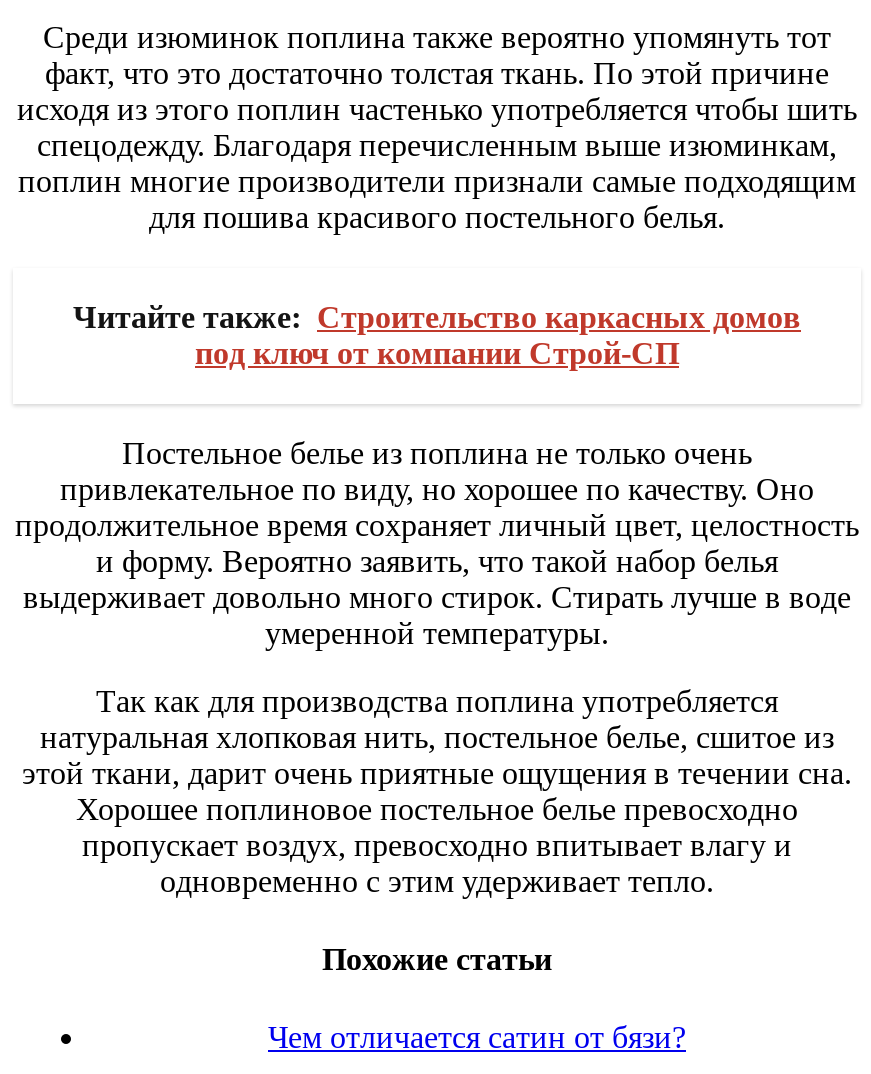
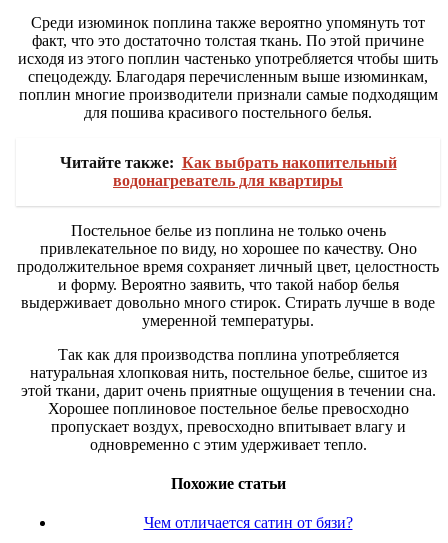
- Читайте также: Строительство каркасных домов
- под ключ от компании Строй-СП
+ Читайте также: Как выбрать накопительный
+ водонагреватель для квартиры
